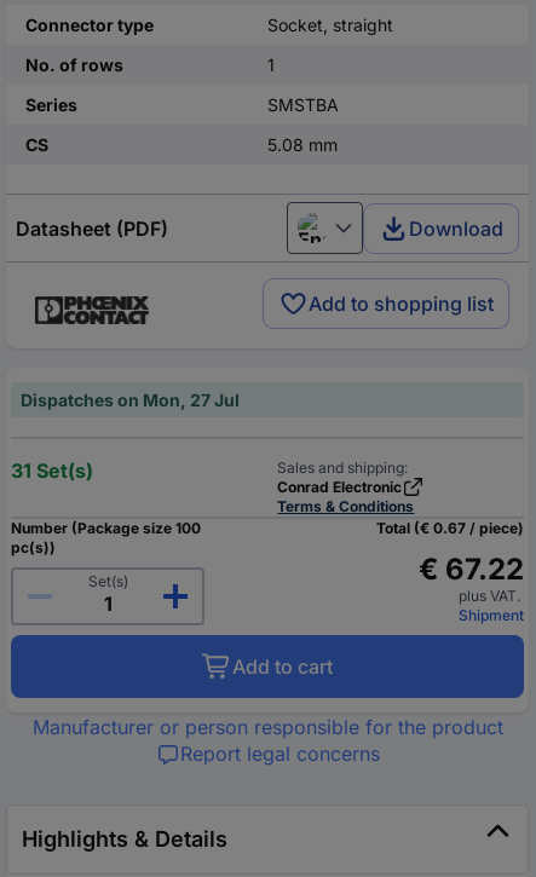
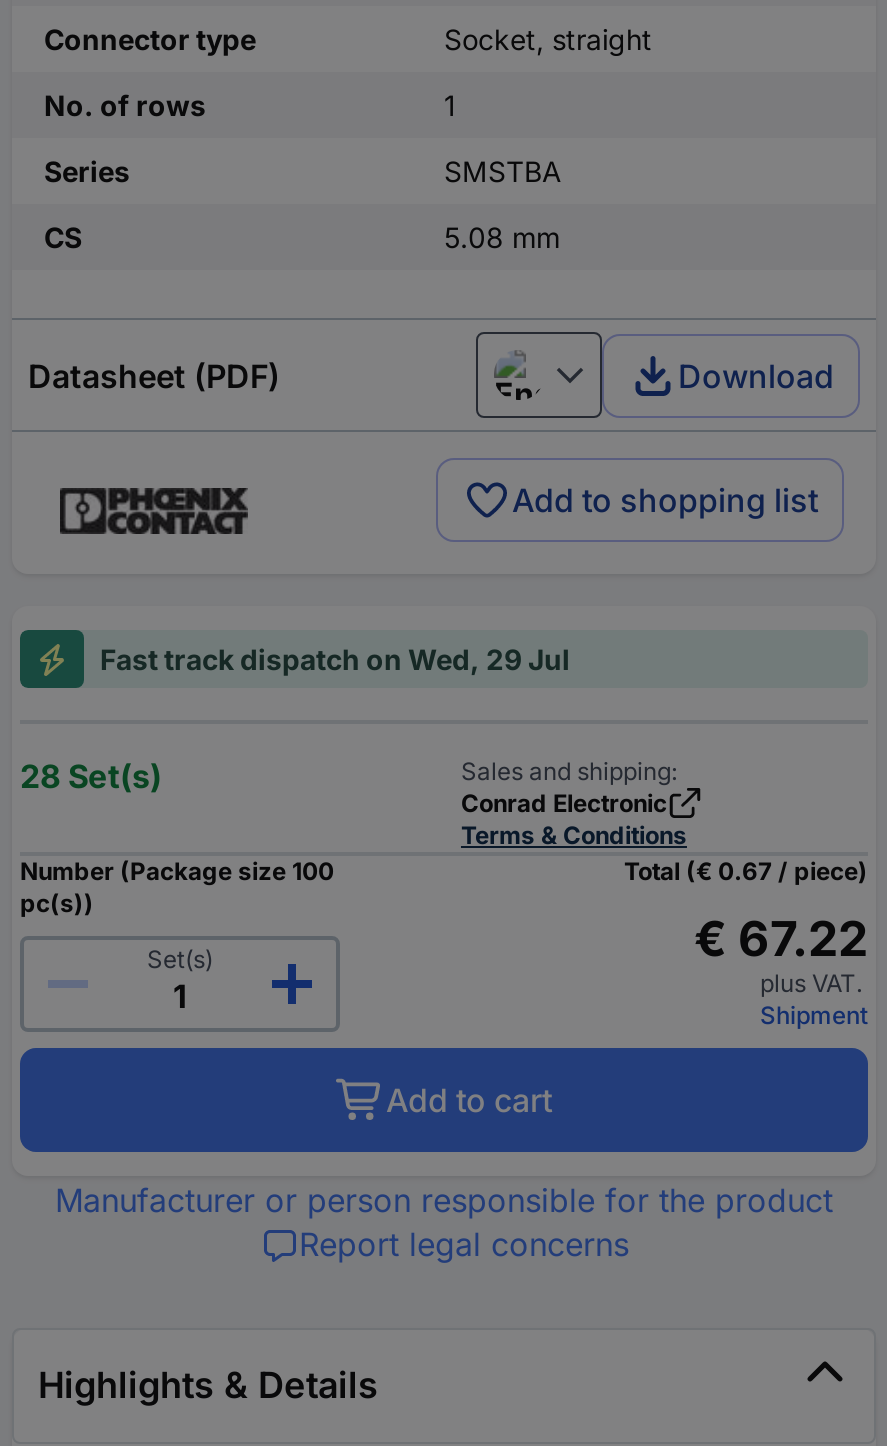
- Dispatches on Mon, 27 Jul
+ Fast track dispatch on Wed, 29 Jul

- 31 Set(s)
+ 28 Set(s)
